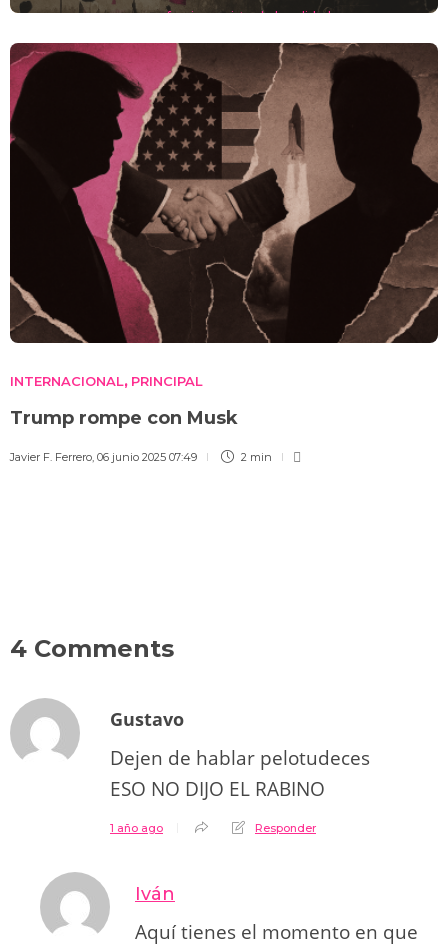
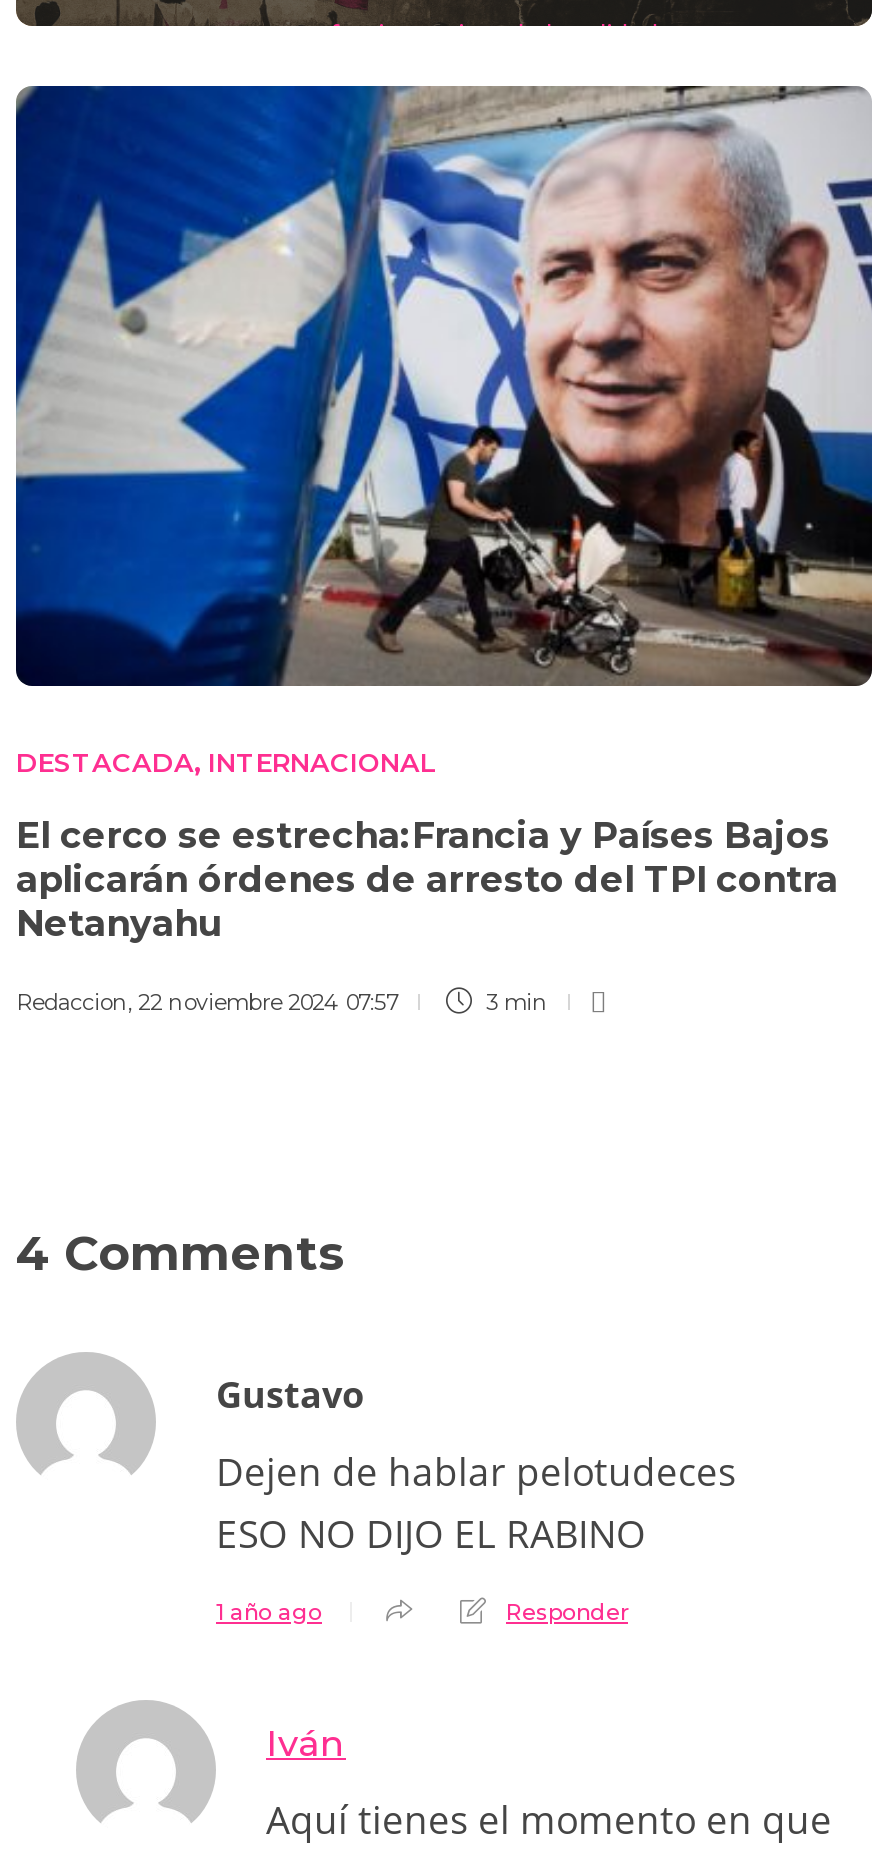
- [image]
- INTERNACIONAL, PRINCIPAL
+ [image]
+ DESTACADA, INTERNACIONAL

- Trump rompe con Musk
+ El cerco se estrecha:Francia y Países Bajos
+ aplicarán órdenes de arresto del TPI contra
+ Netanyahu

- Javier F. Ferrero, 06 junio 2025 07:49
- 2 min
+ Redaccion, 22 noviembre 2024 07:57
+ 3 min
